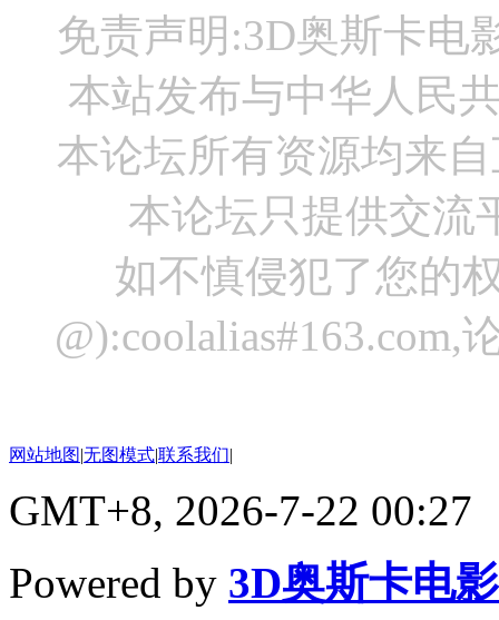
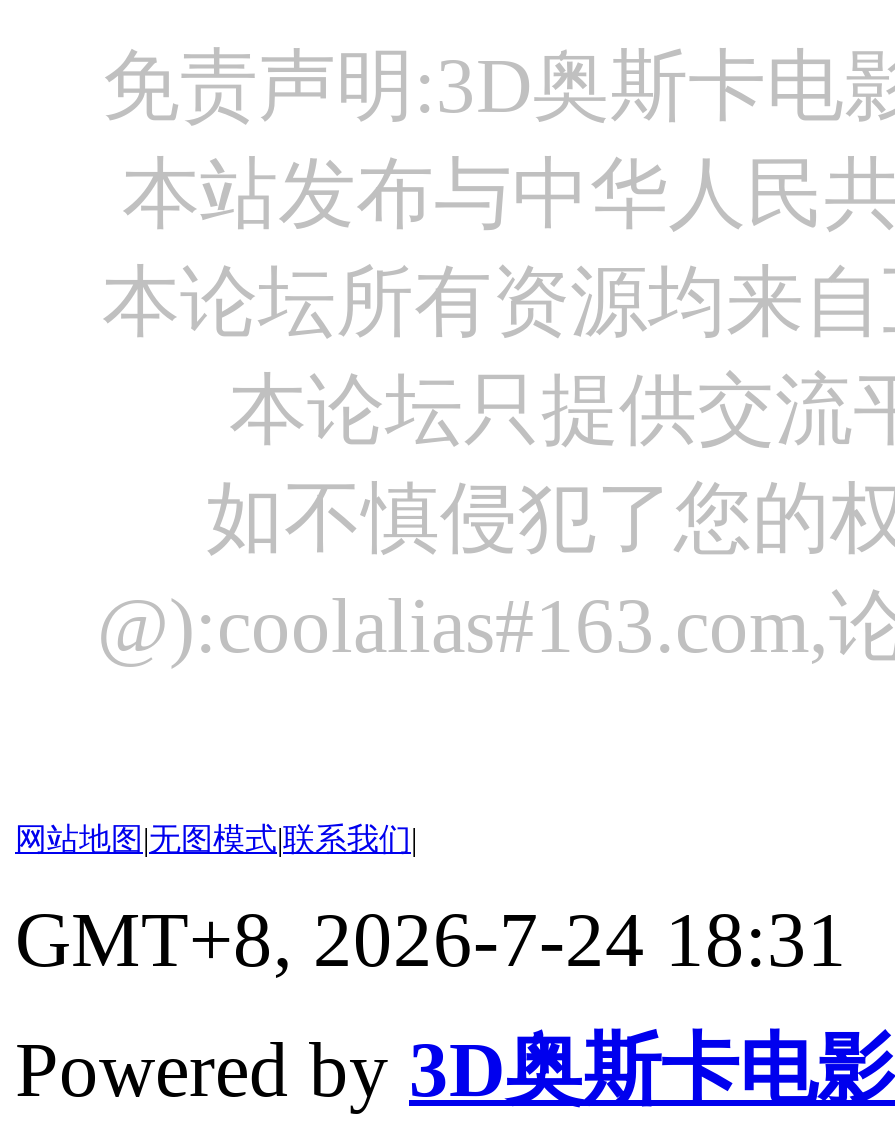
- GMT+8, 2026-7-22 00:27
+ GMT+8, 2026-7-24 18:31
